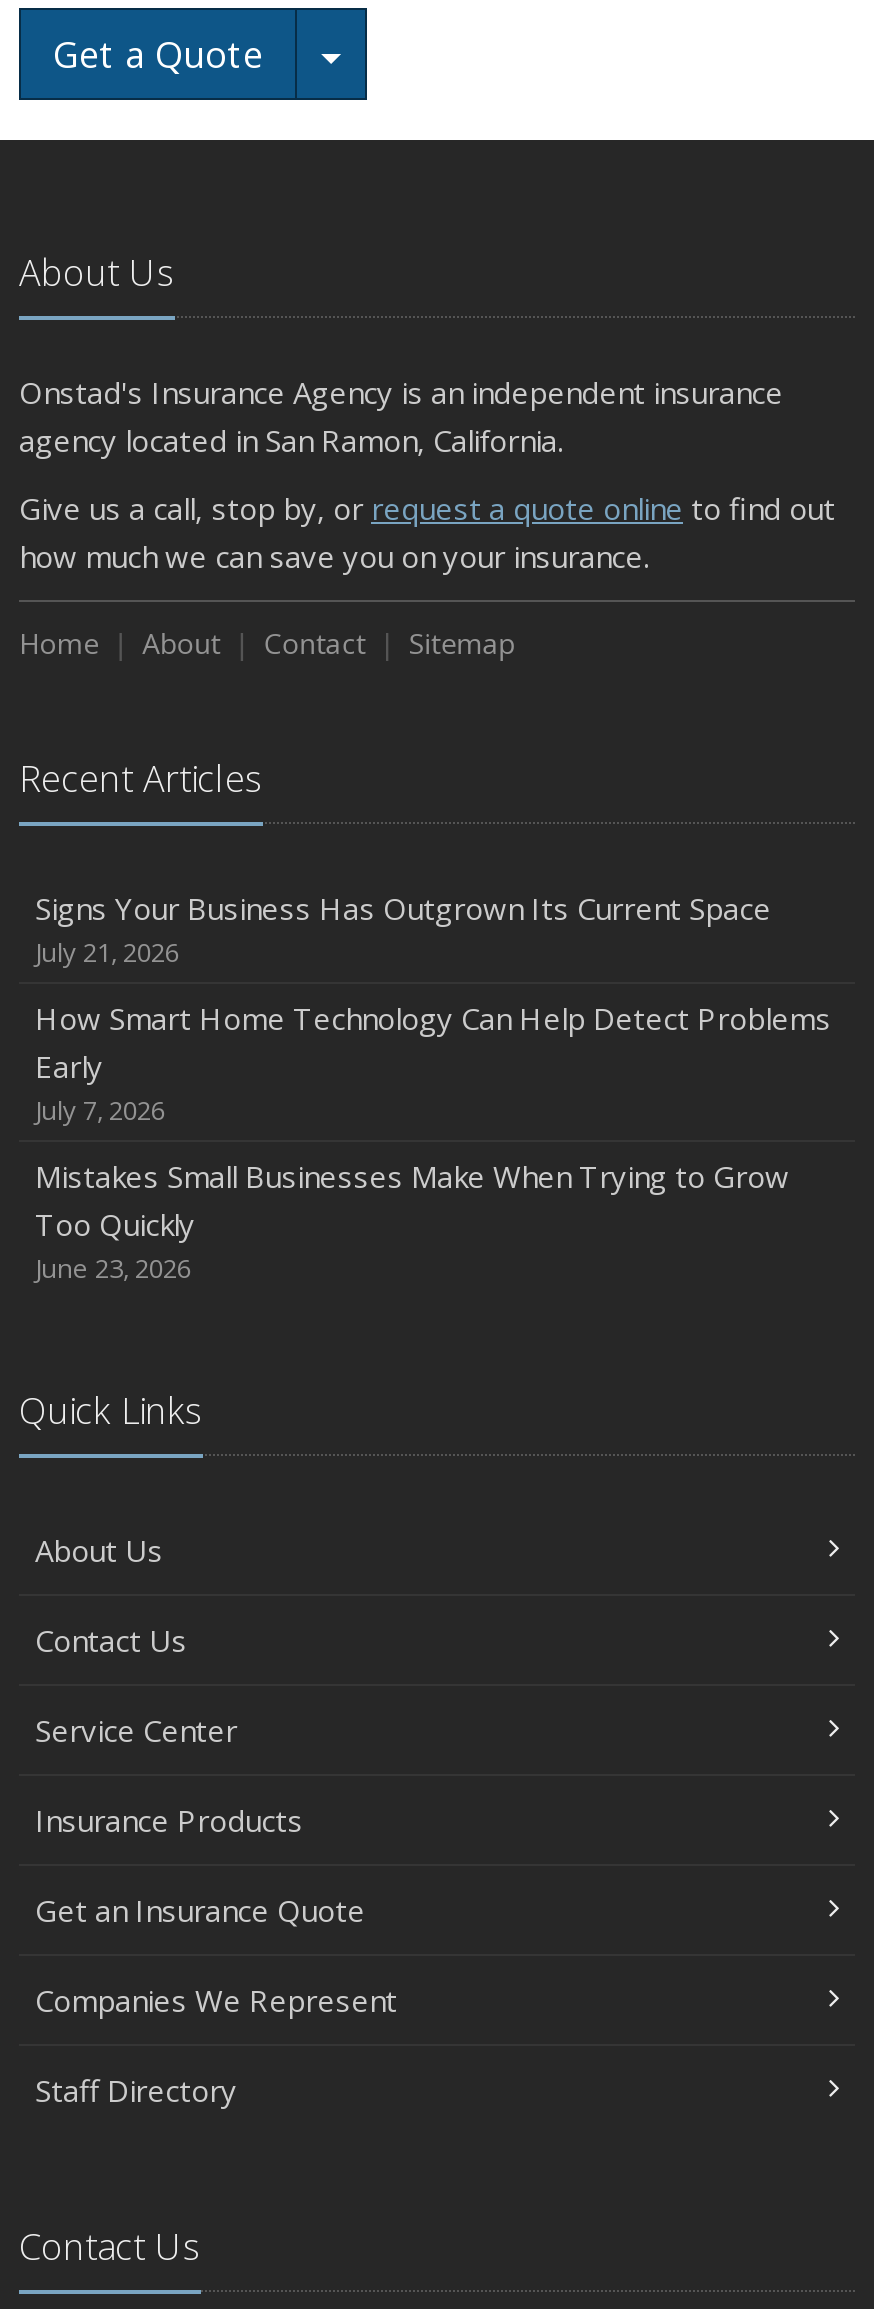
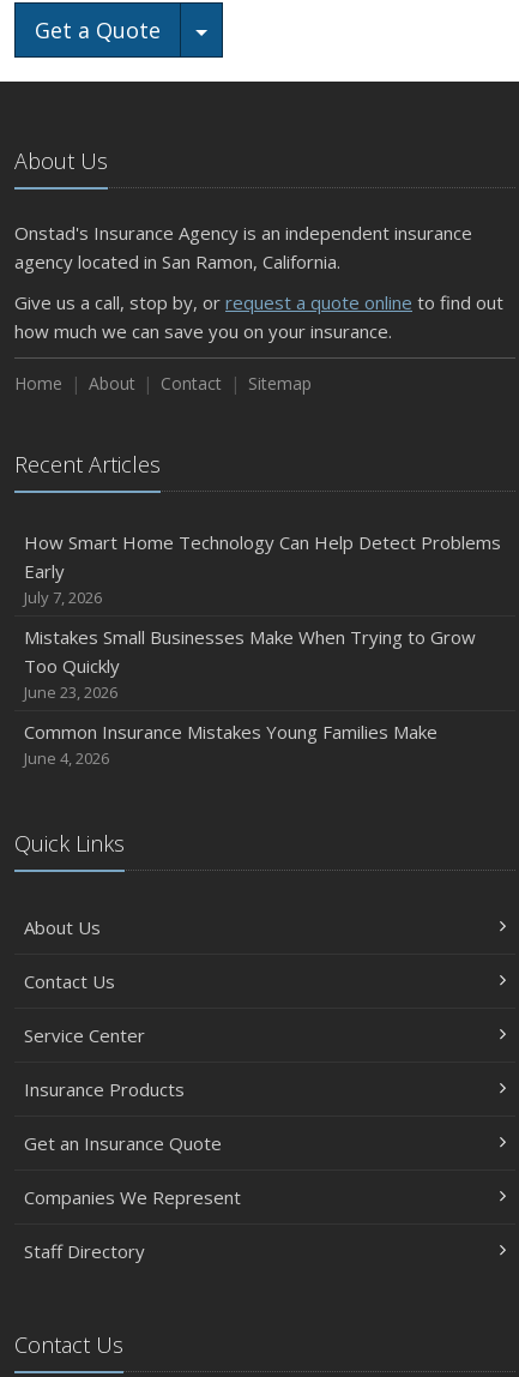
- Signs Your Business Has Outgrown Its Current Space
- July 21, 2026

moved up: How Smart Home Technology Can Help Detect Problems | Early | July 7, 2026 | Mistakes Small Businesses Make When Trying to Grow | Too Quickly | June 23, 2026

+ Common Insurance Mistakes Young Families Make
+ June 4, 2026
